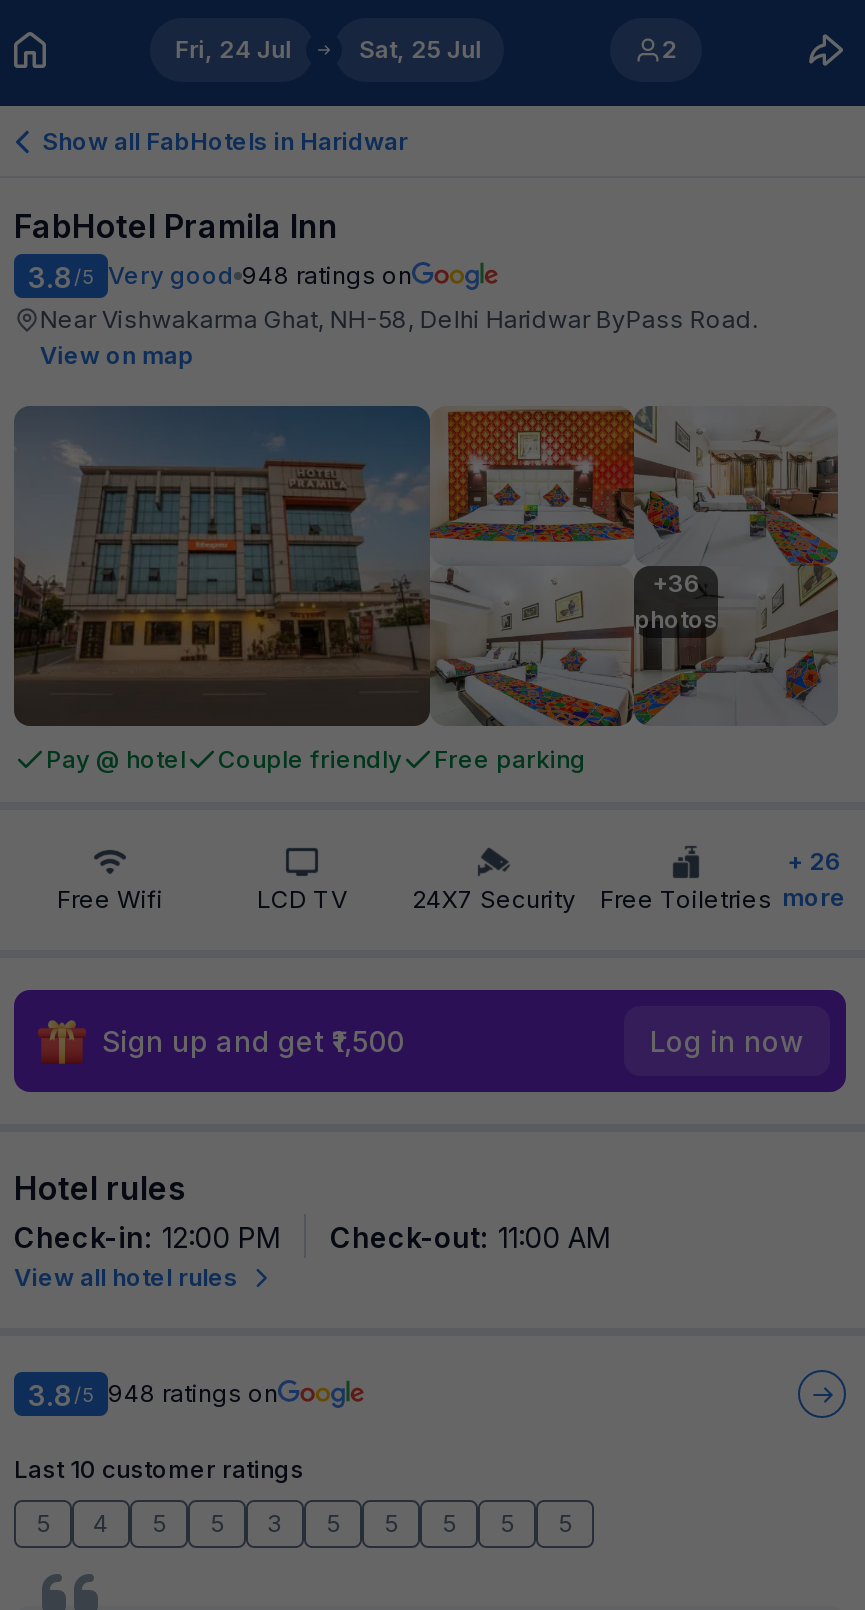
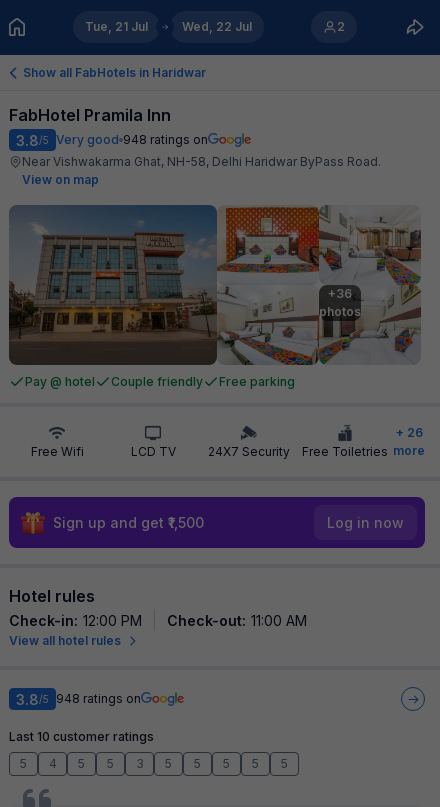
- Fri, 24 Jul
+ Tue, 21 Jul

- Sat, 25 Jul
+ Wed, 22 Jul
